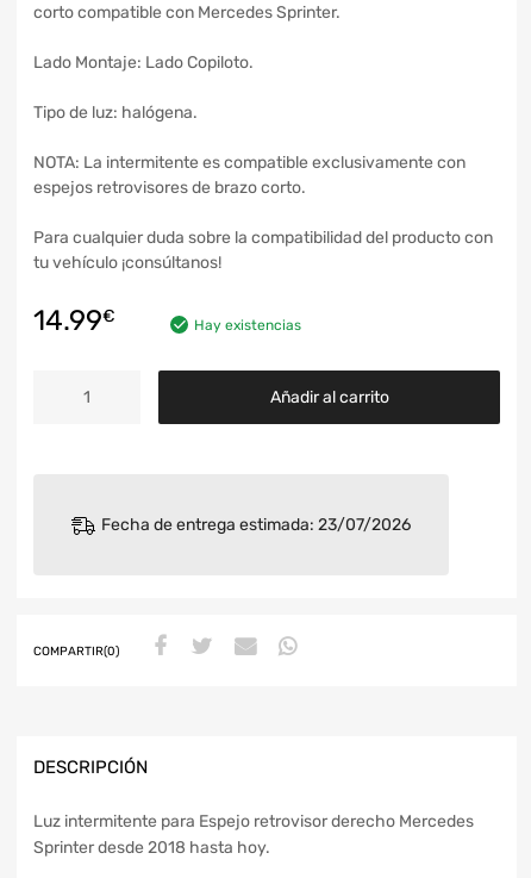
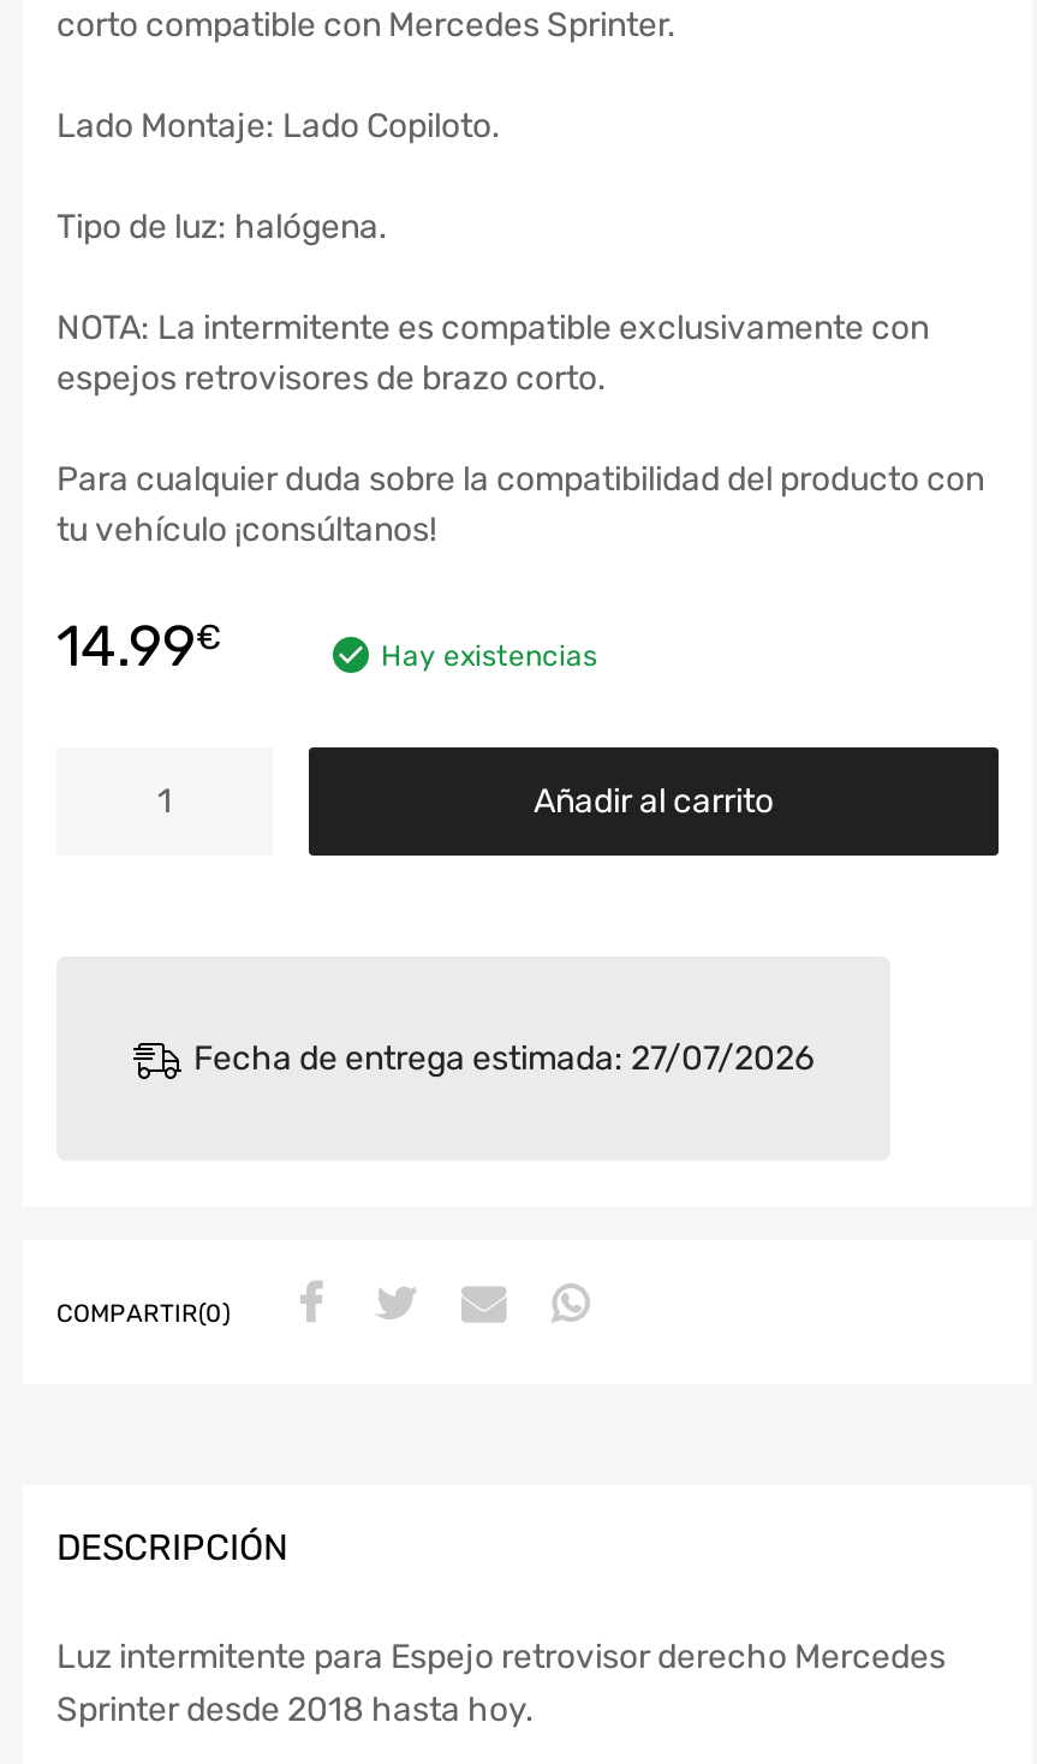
- Fecha de entrega estimada: 23/07/2026
+ Fecha de entrega estimada: 27/07/2026
